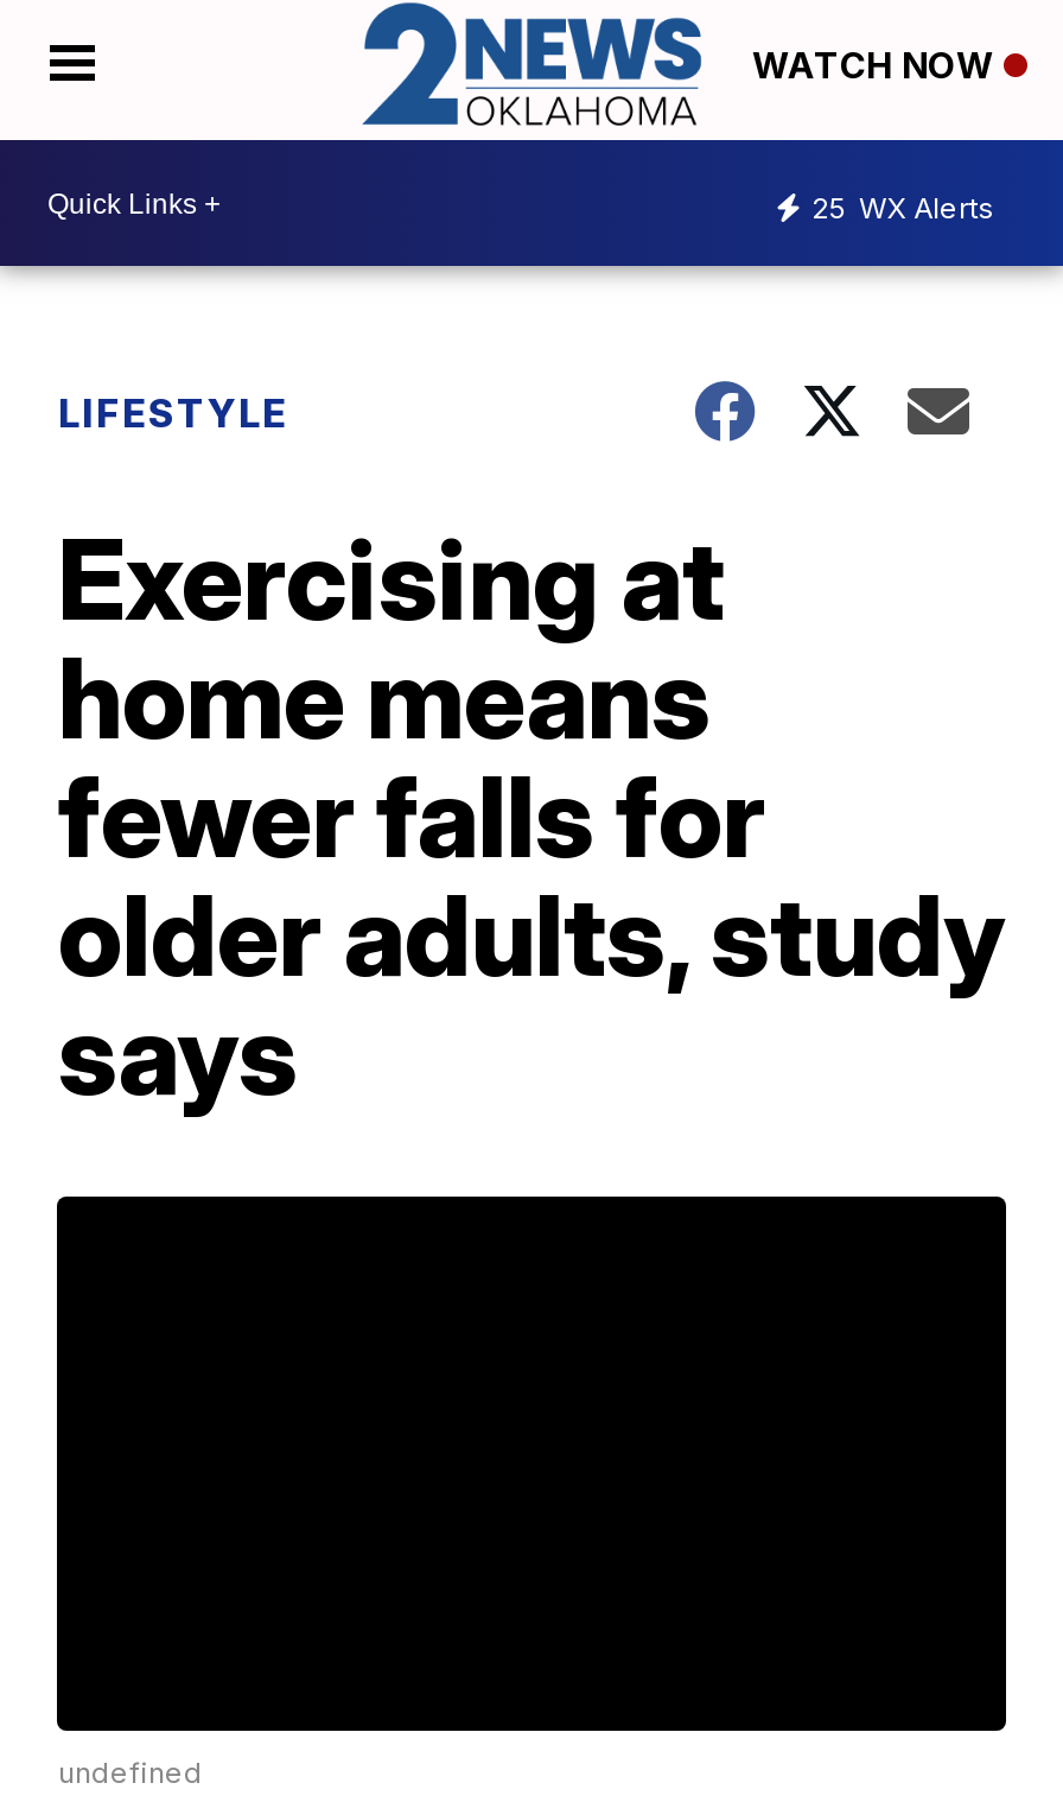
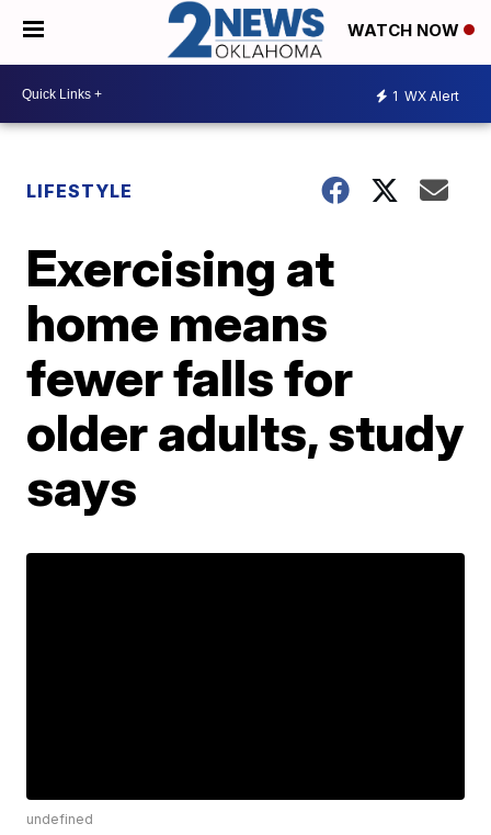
- 25 WX Alerts
+ 1 WX Alert
